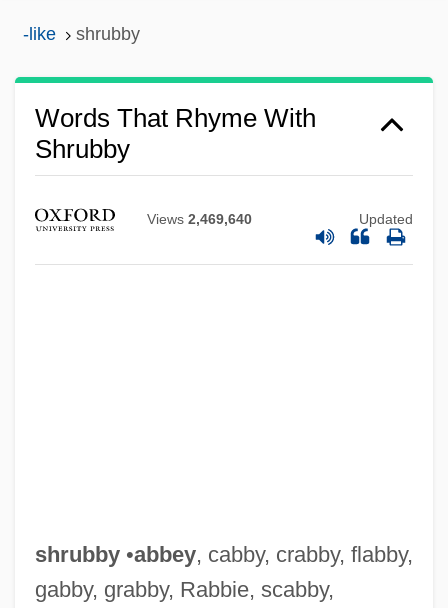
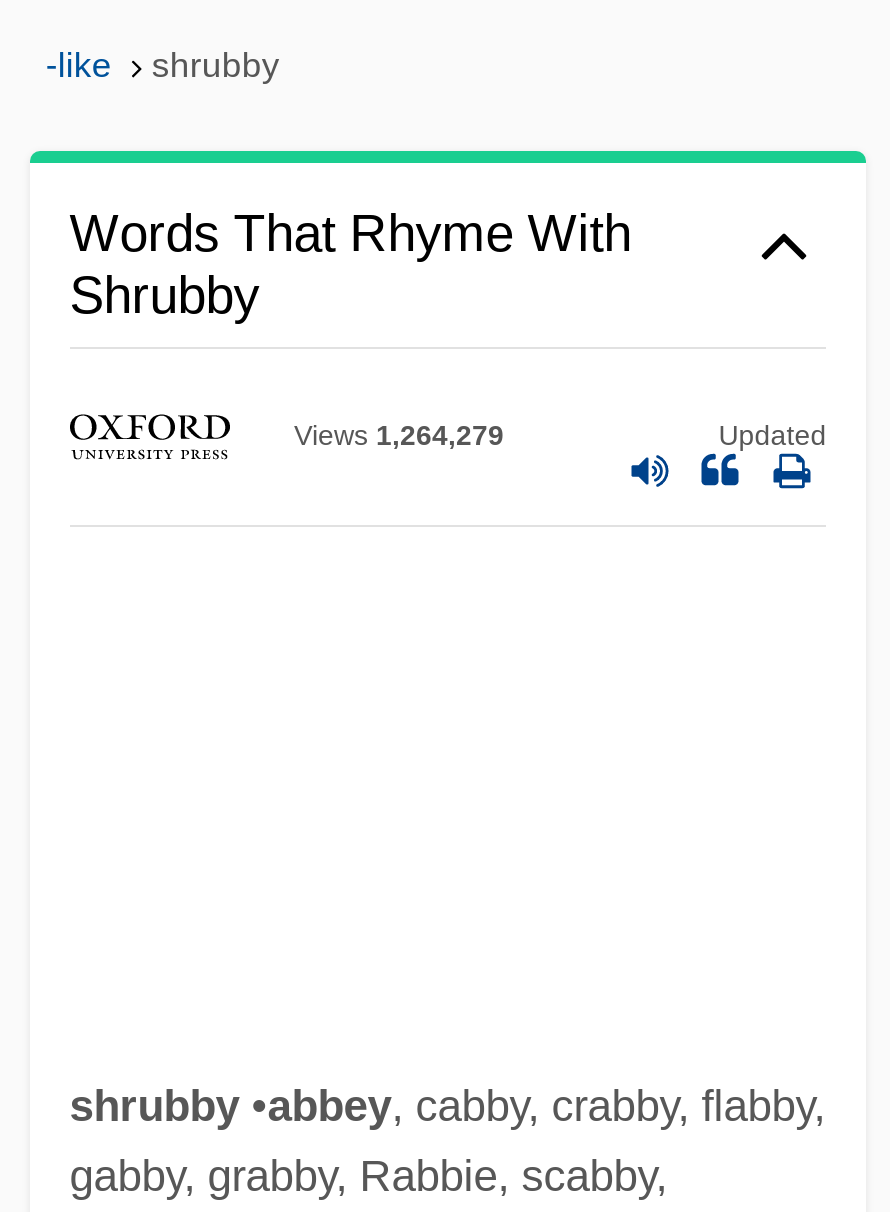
- Views 2,469,640
+ Views 1,264,279
